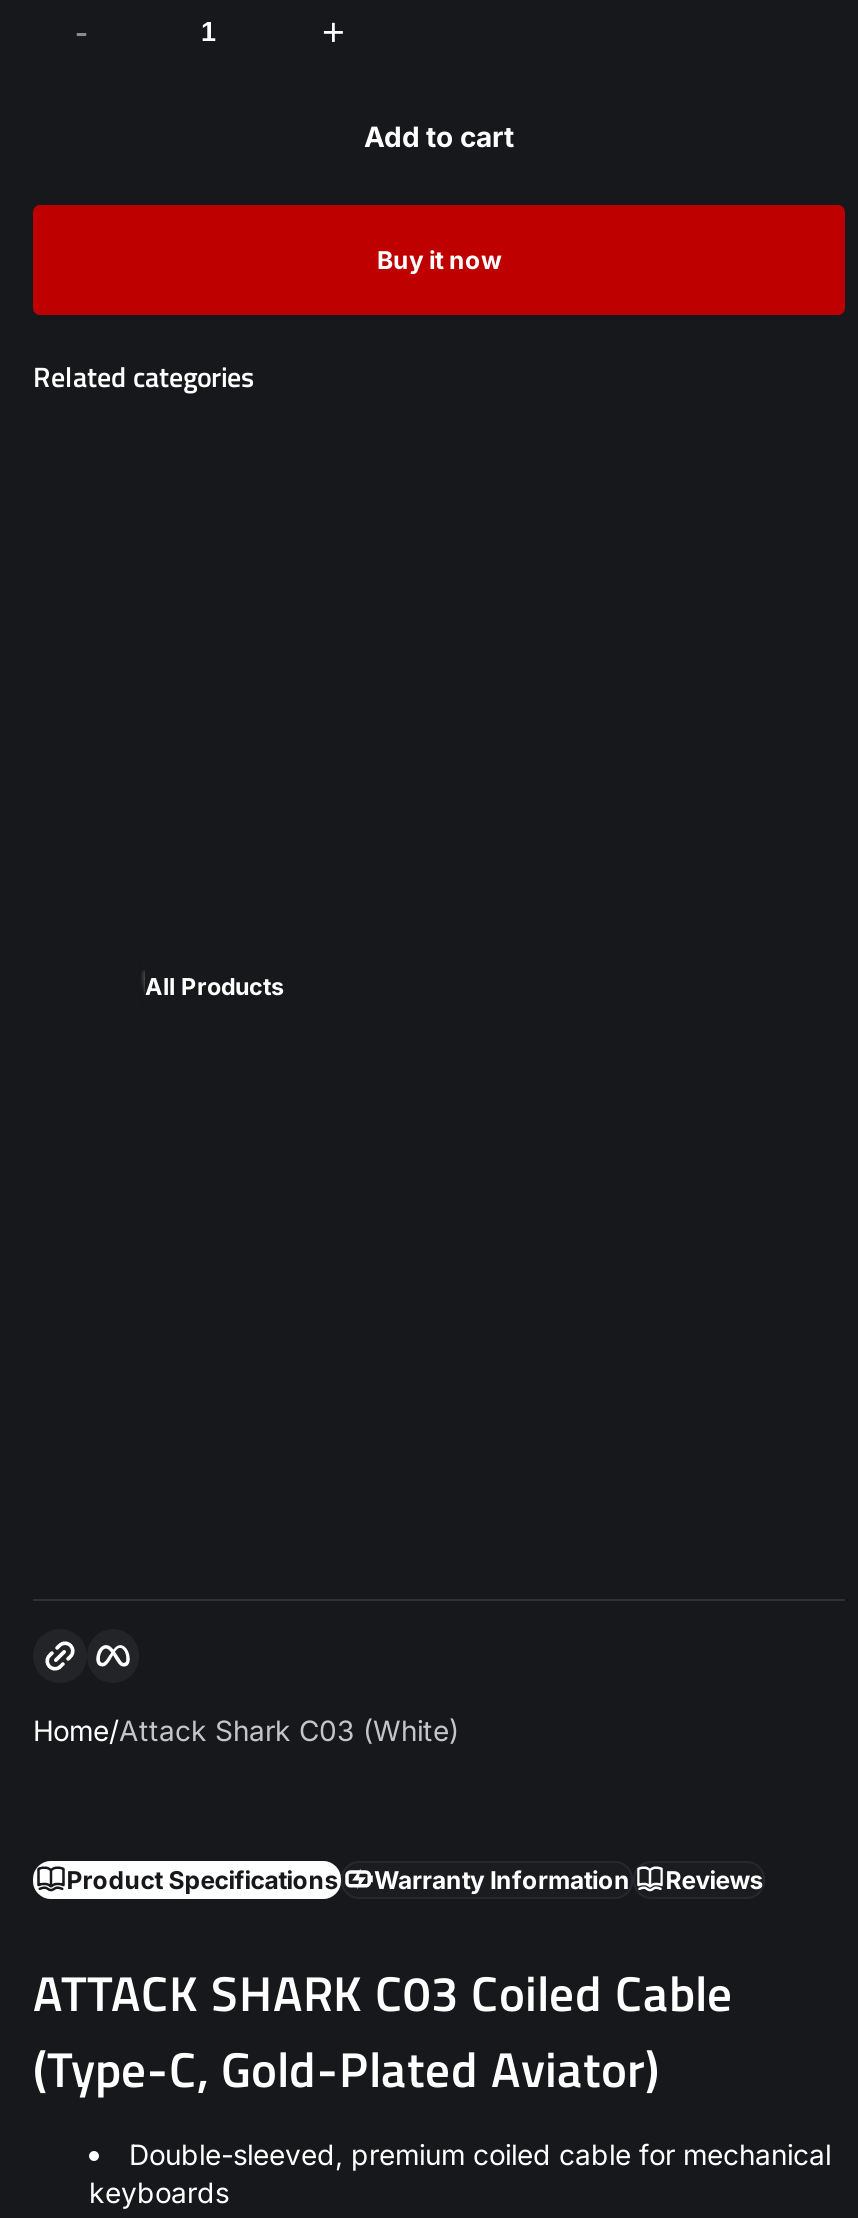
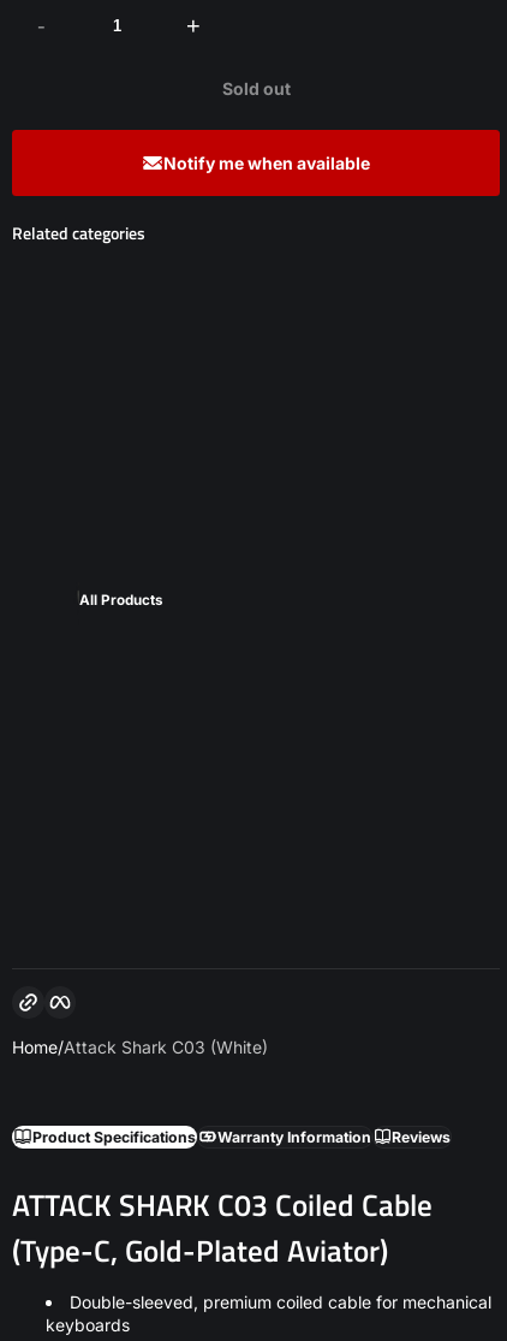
- Add to cart
+ Sold out

- Buy it now
+ Notify me when available
